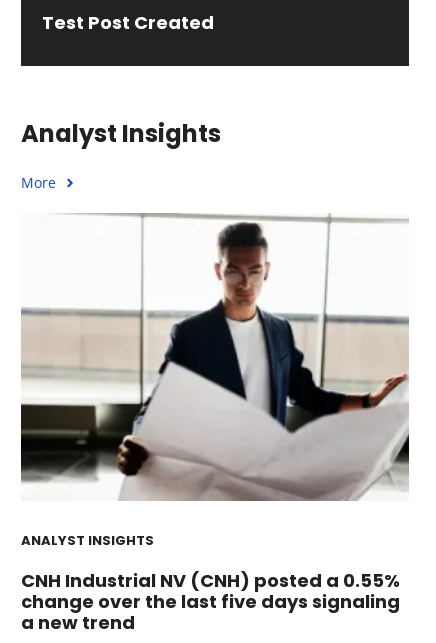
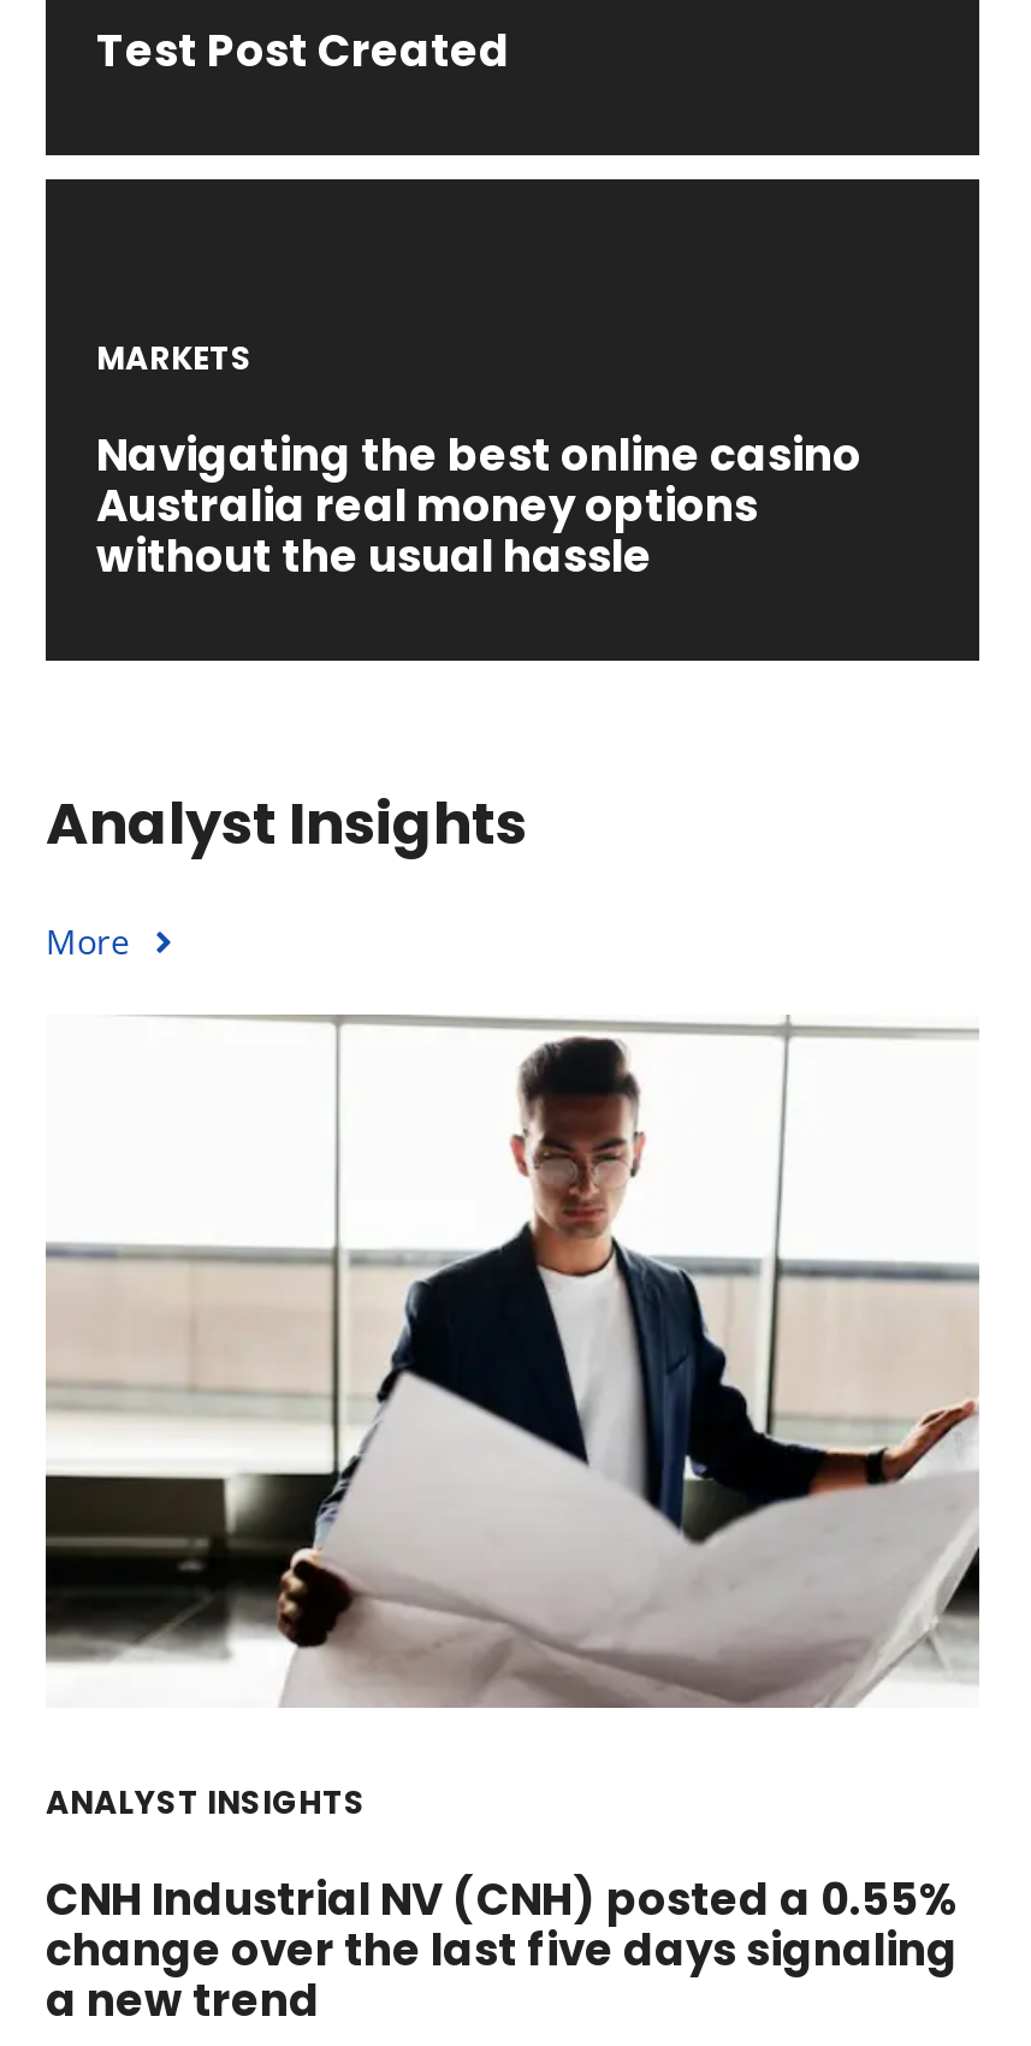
+ MARKETS
+ Navigating the best online casino
+ Australia real money options
+ without the usual hassle
